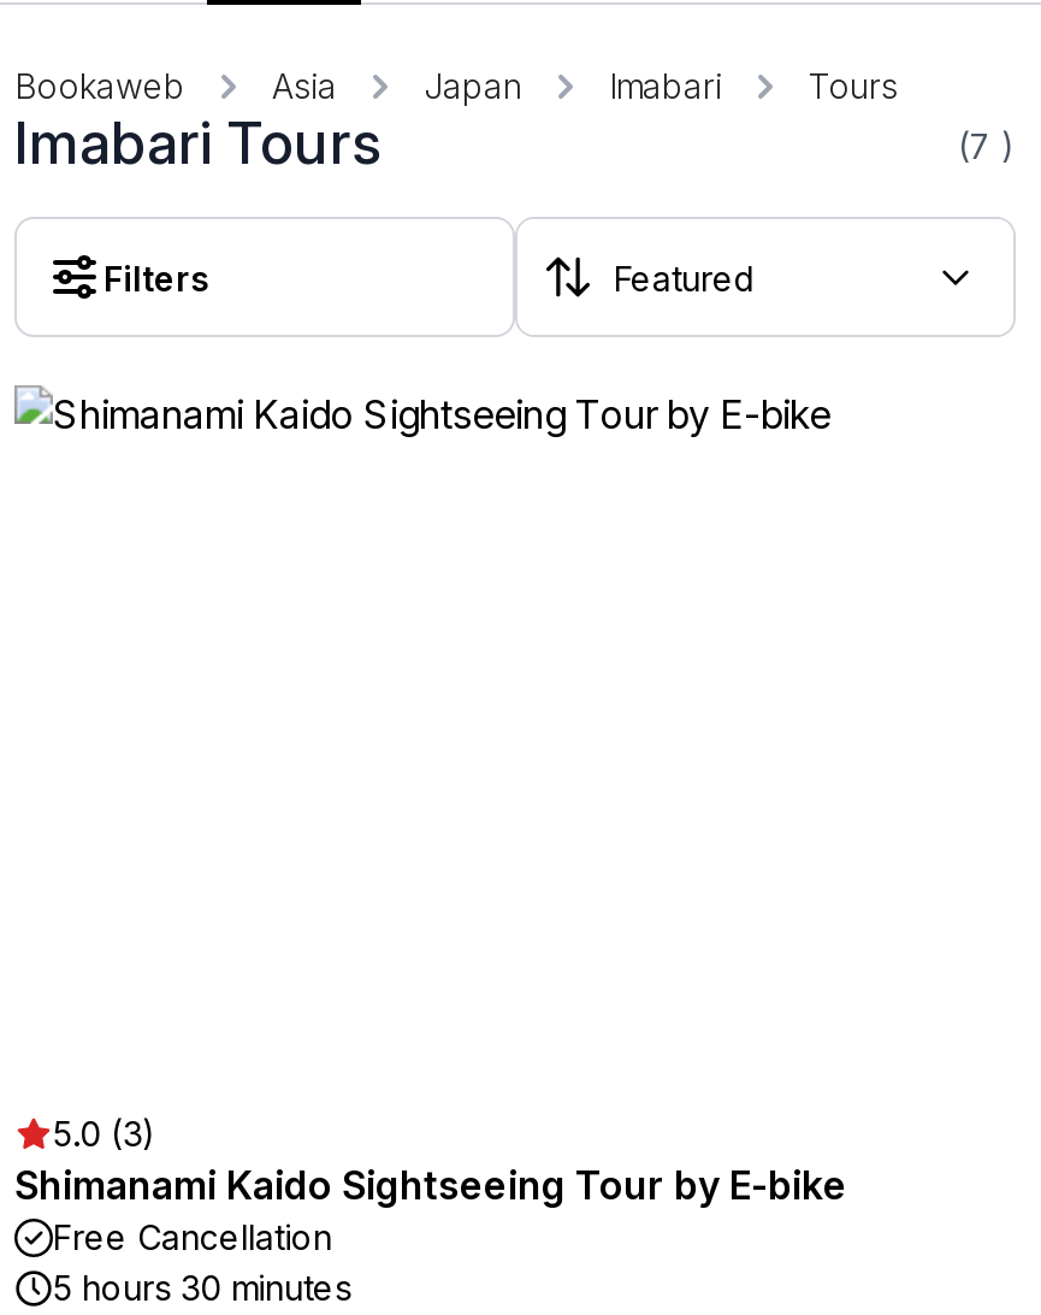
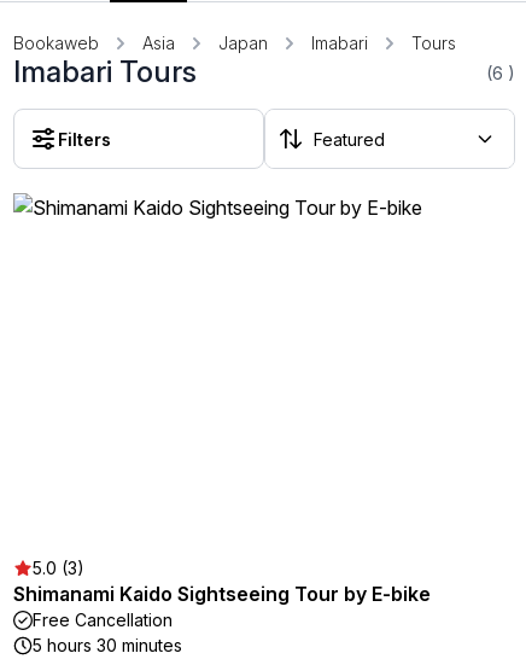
- (7)
+ (6)
